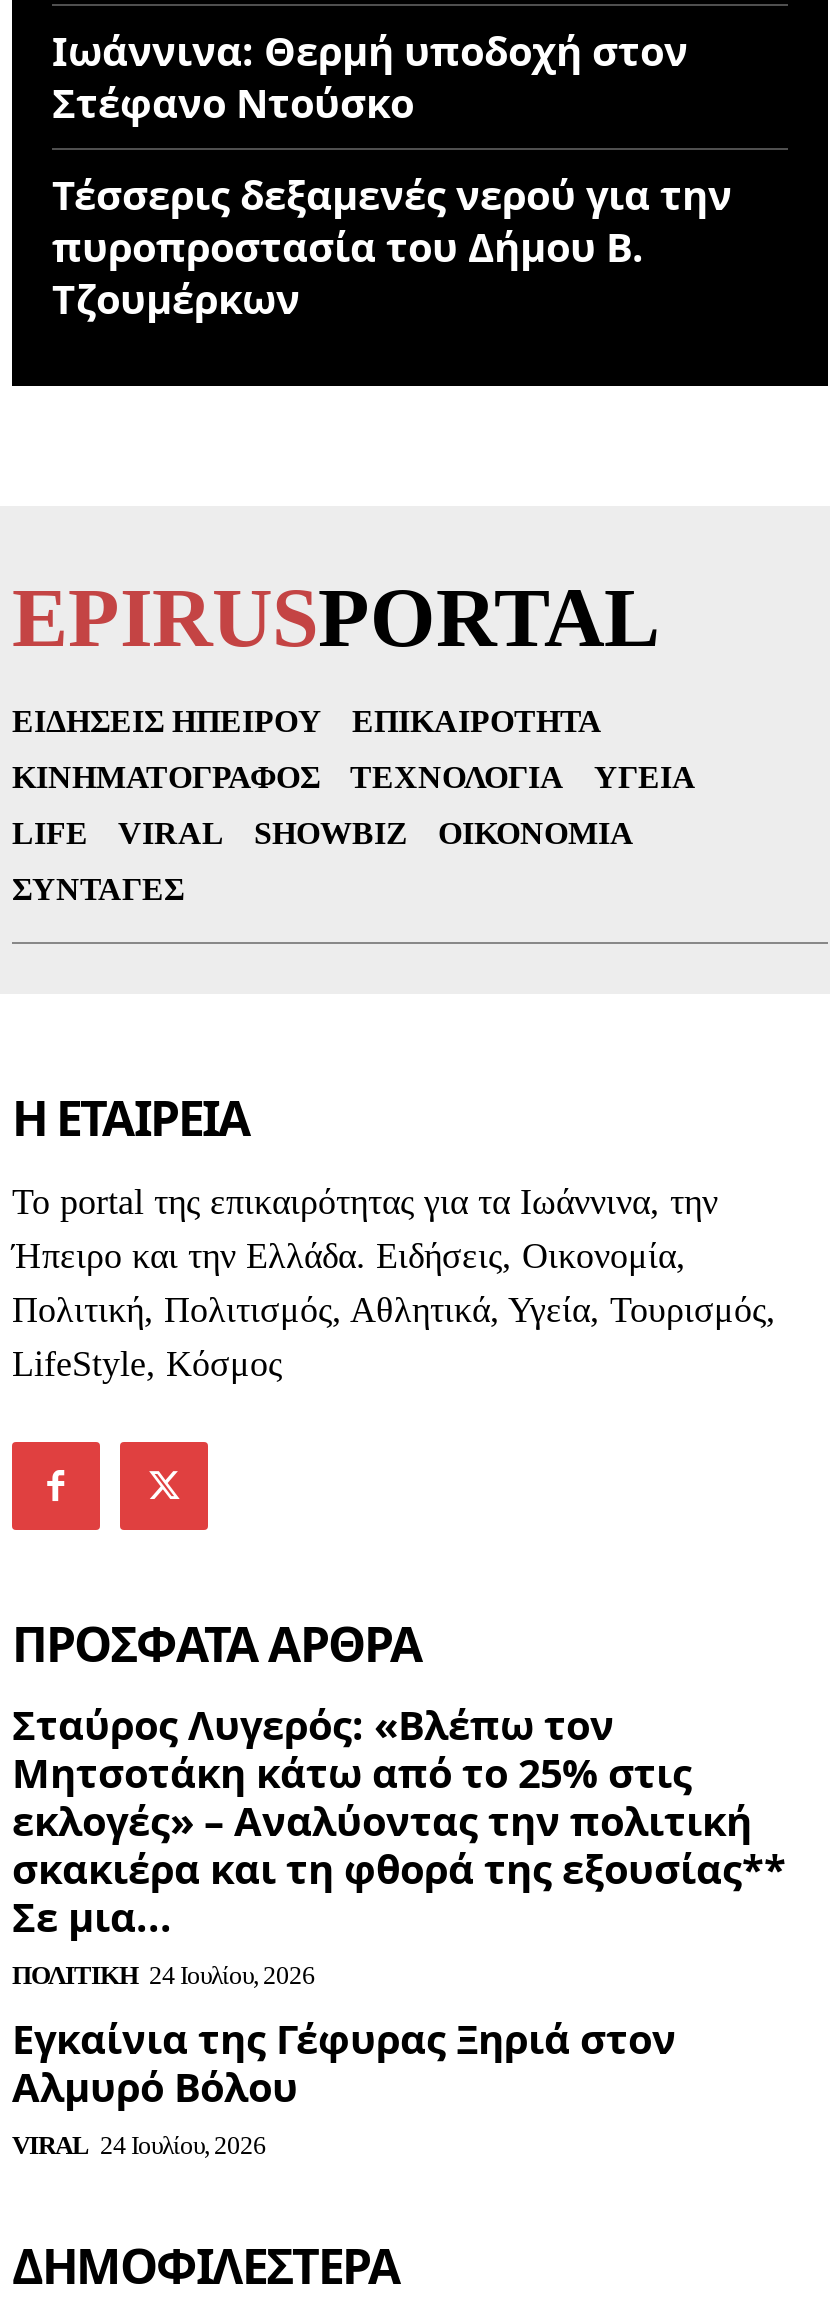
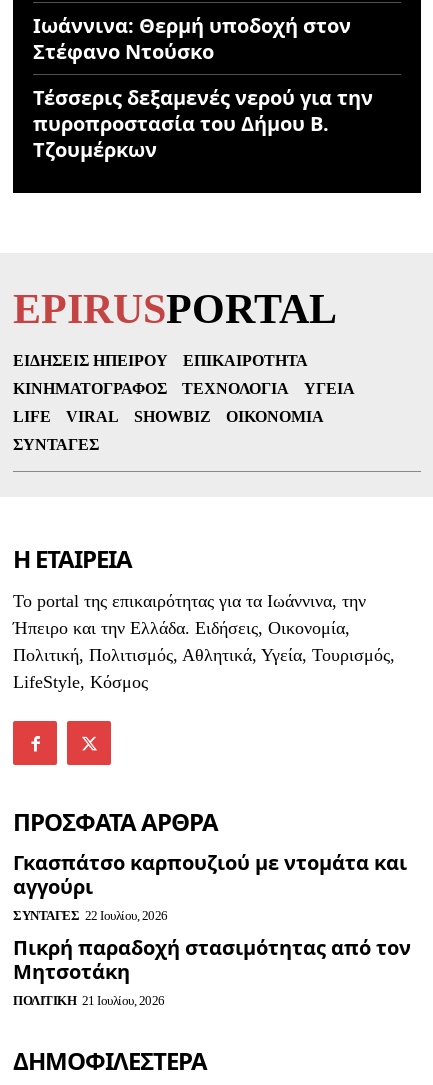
- Σταύρος Λυγερός: «Βλέπω τον
- Μητσοτάκη κάτω από το 25% στις
- εκλογές» – Αναλύοντας την πολιτική
- σκακιέρα και τη φθορά της εξουσίας**
- Σε μια...
- ΠΟΛΙΤΙΚΉ 24 Ιουλίου, 2026
- Εγκαίνια της Γέφυρας Ξηριά στον
- Αλμυρό Βόλου
- VIRAL 24 Ιουλίου, 2026
+ Γκασπάτσο καρπουζιού με ντομάτα και
+ αγγούρι
+ ΣΥΝΤΑΓΈΣ 22 Ιουλίου, 2026
+ Πικρή παραδοχή στασιμότητας από τον
+ Μητσοτάκη
+ ΠΟΛΙΤΙΚΉ 21 Ιουλίου, 2026
